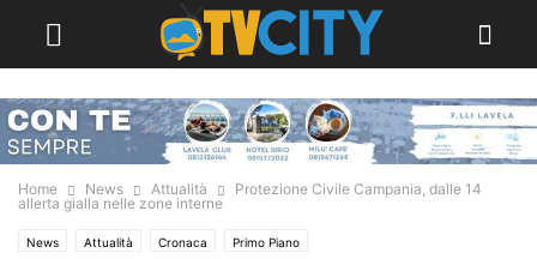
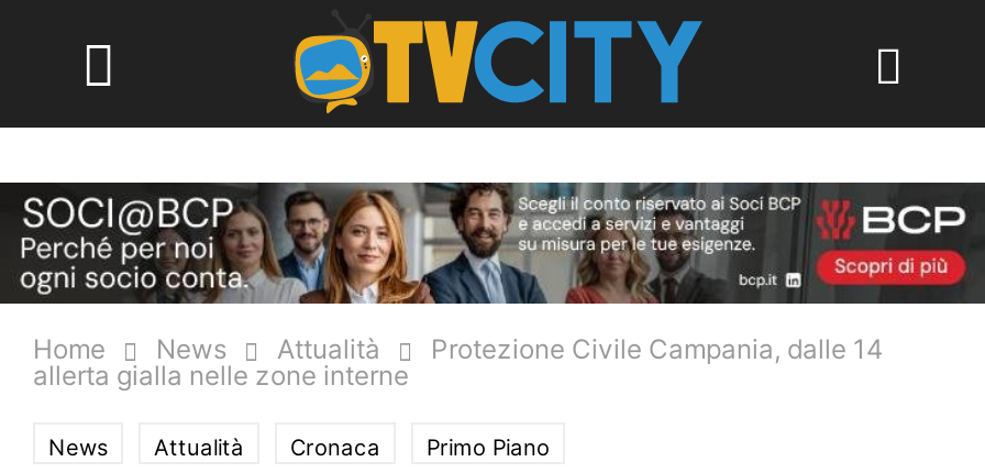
- [image]
+ [image]
